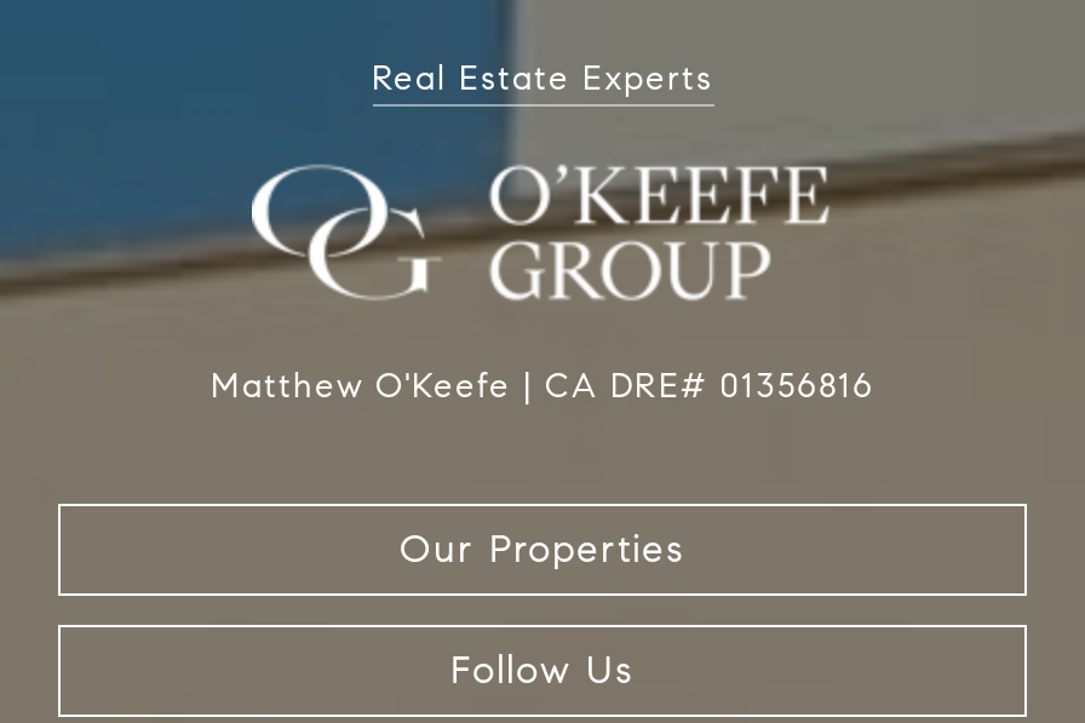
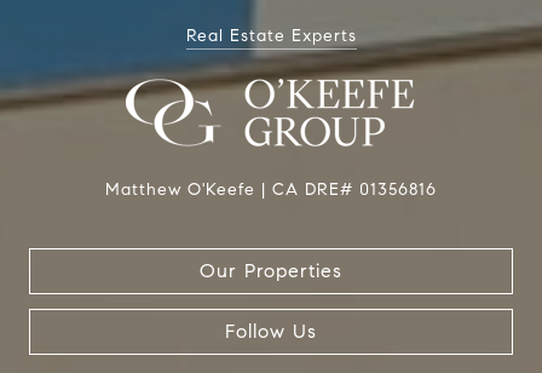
- [image]
+ [image]
